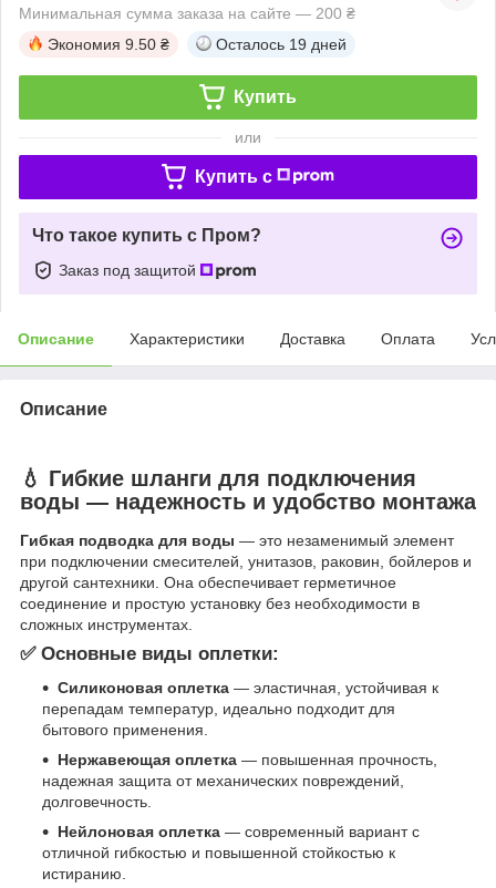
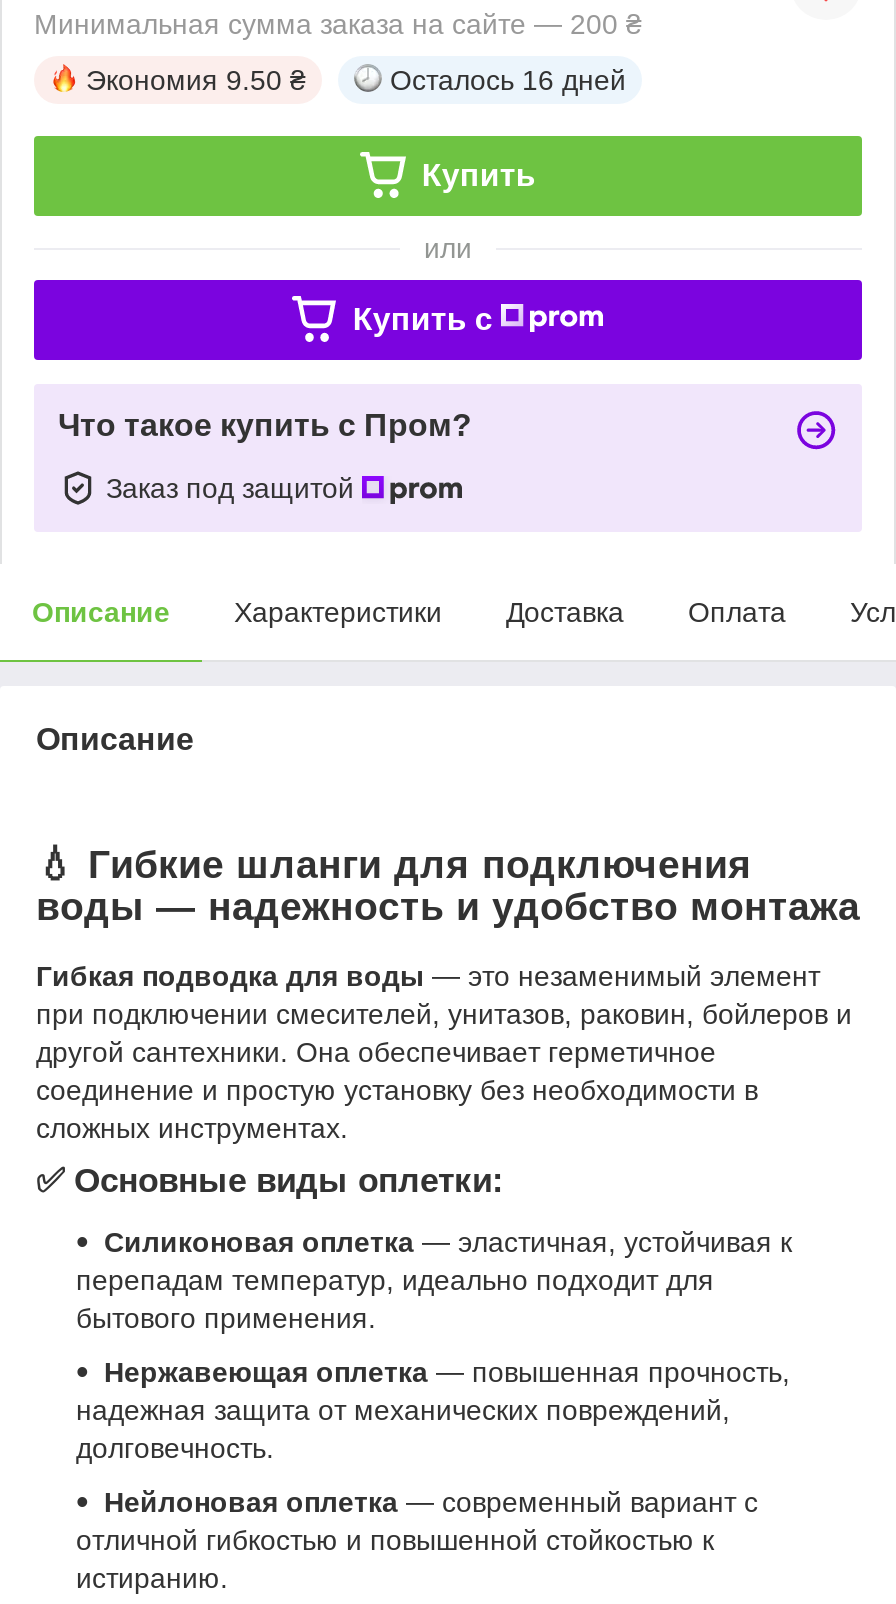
- Осталось 19 дней
+ Осталось 16 дней
